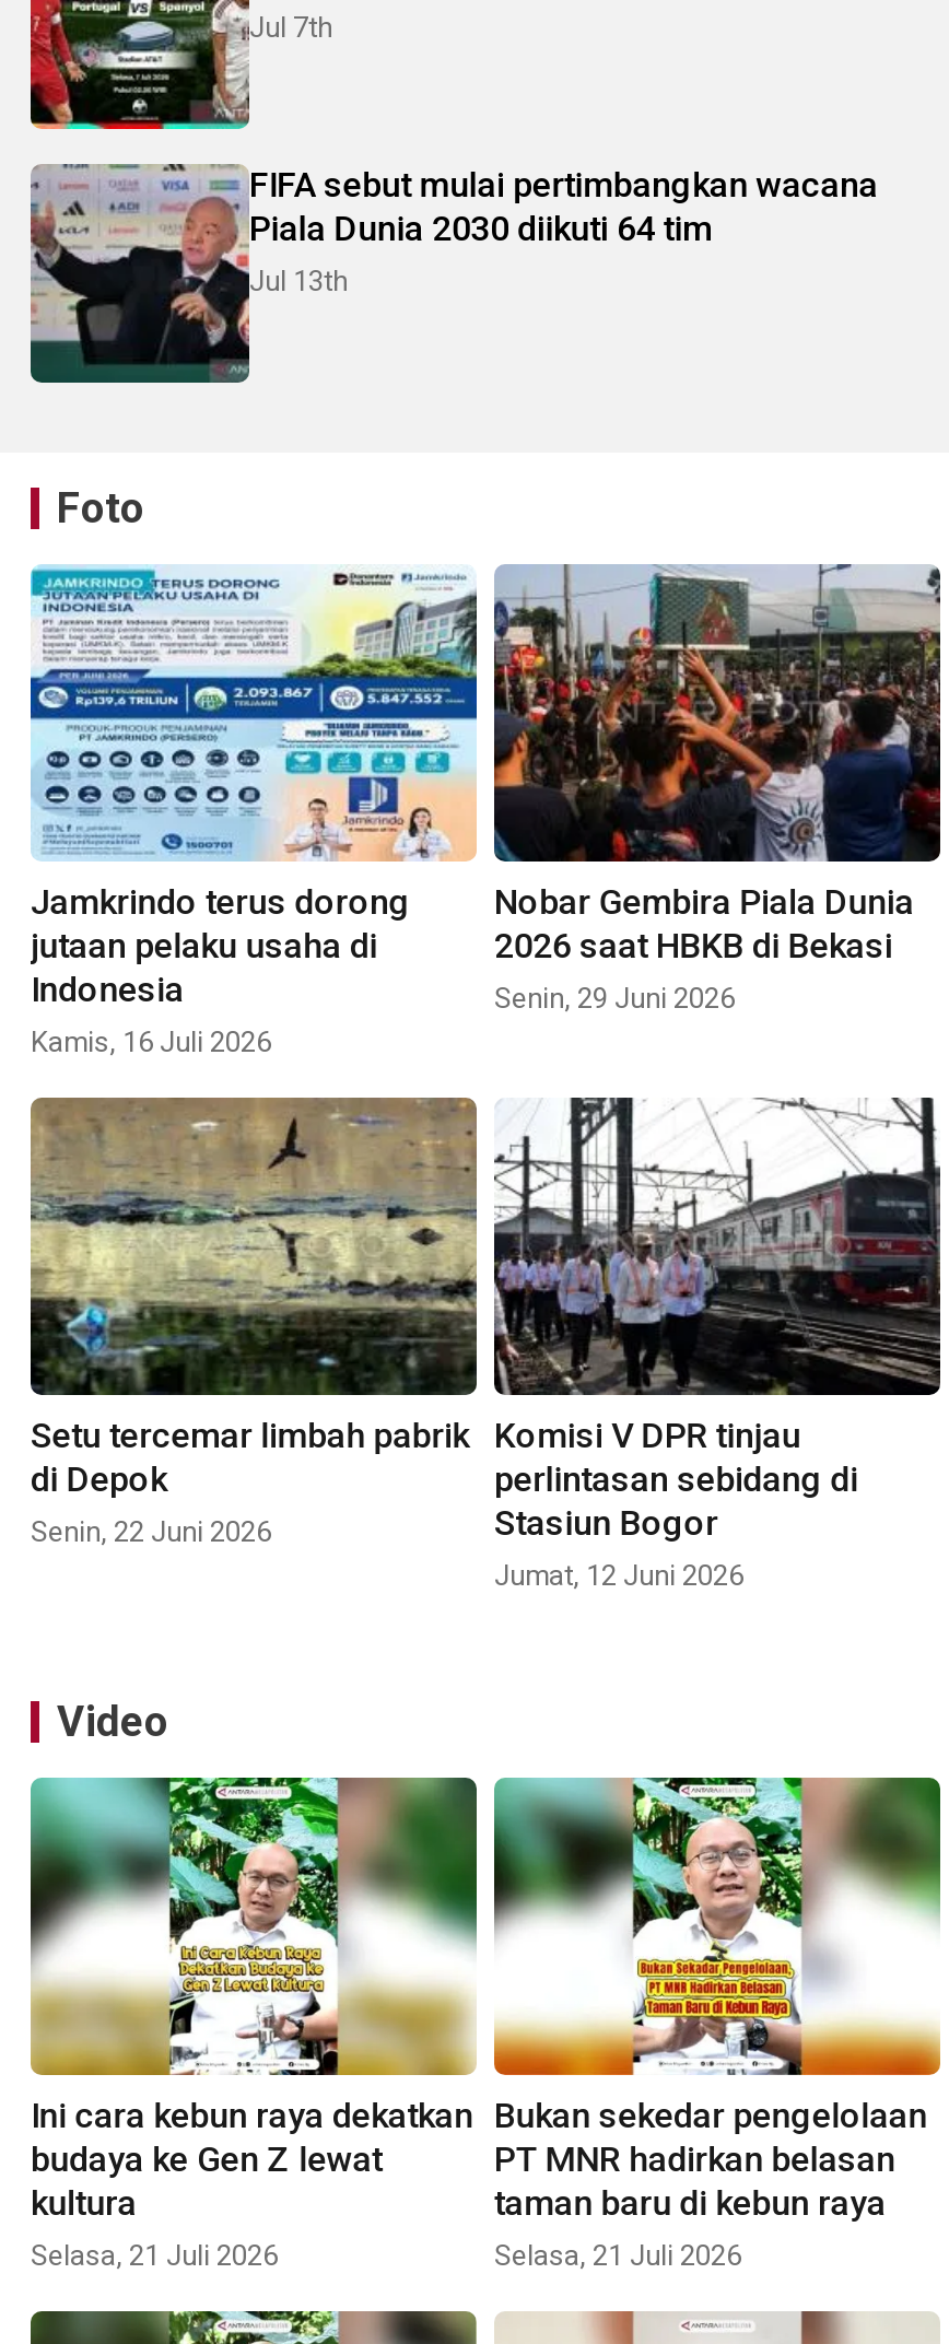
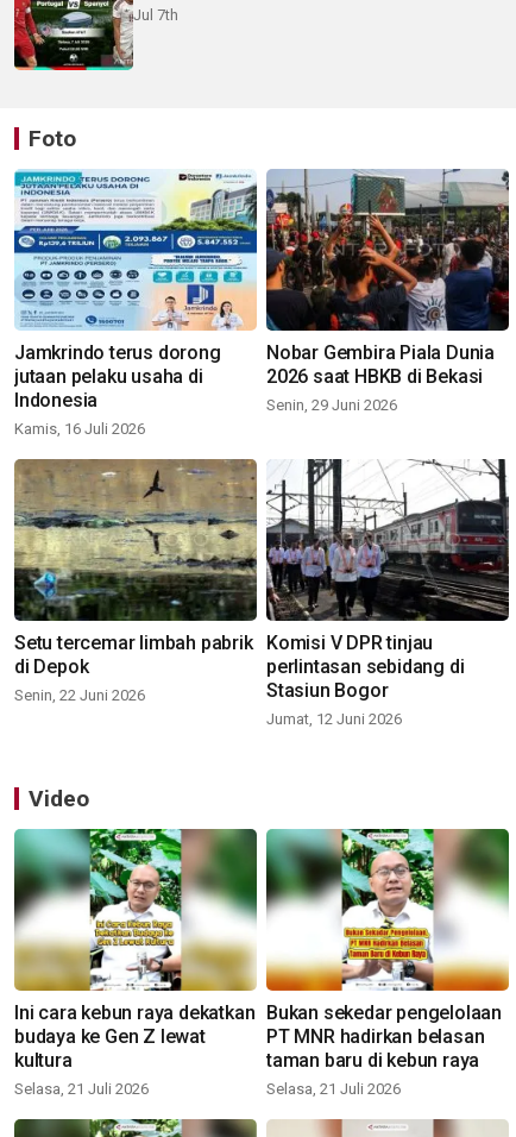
- [image]
- FIFA sebut mulai pertimbangkan wacana
- Piala Dunia 2030 diikuti 64 tim
- Jul 13th
